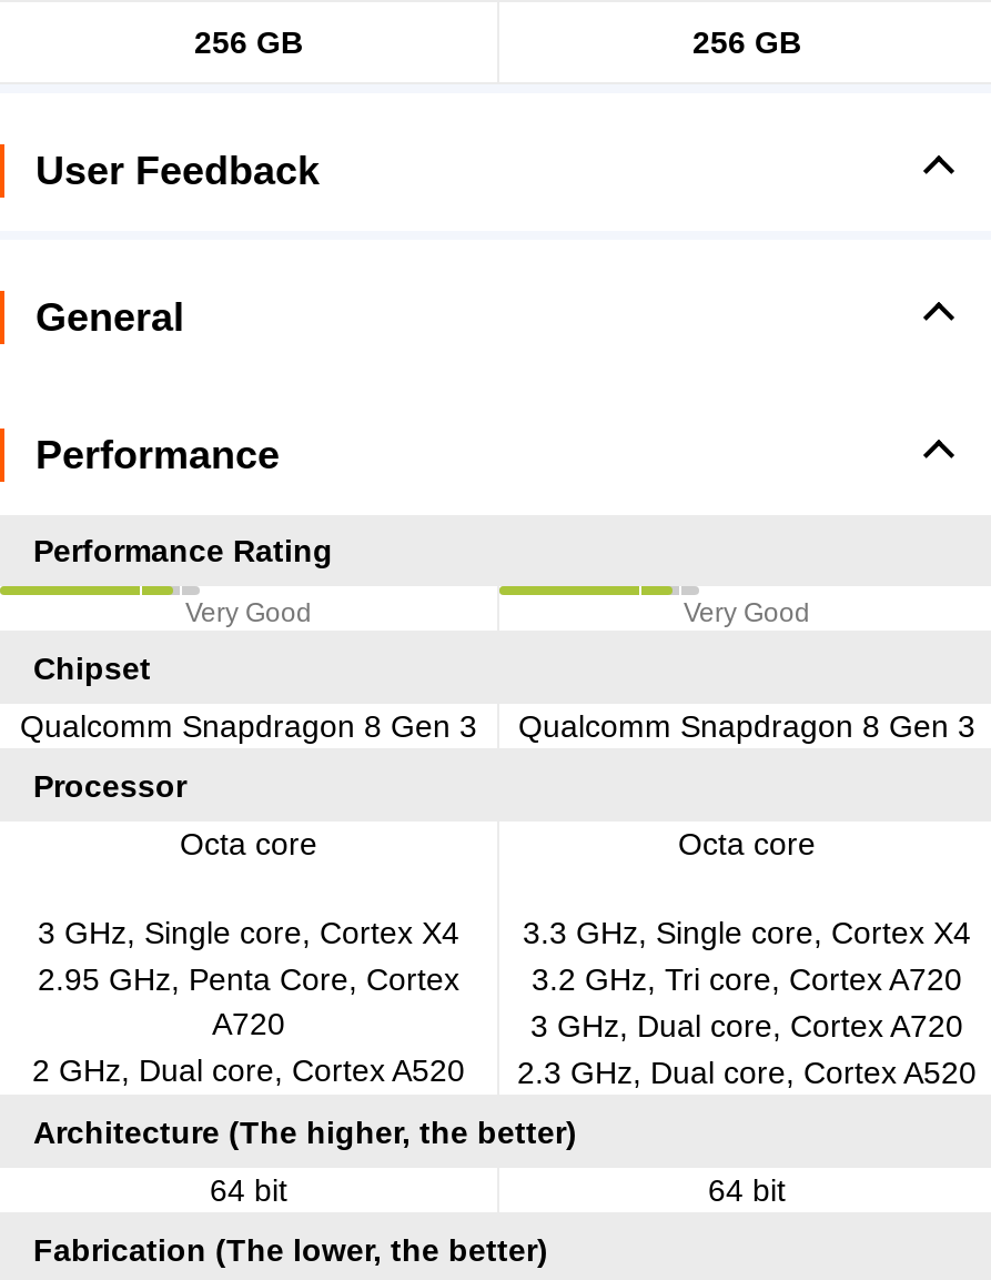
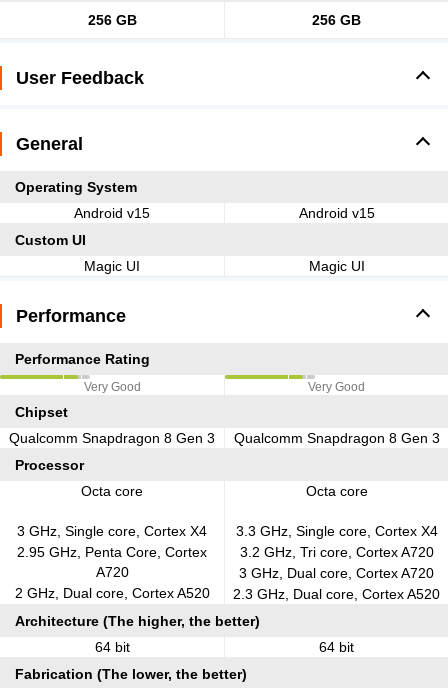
+ Operating System
+ Android v15
+ Android v15
+ Custom UI
+ Magic UI
+ Magic UI
